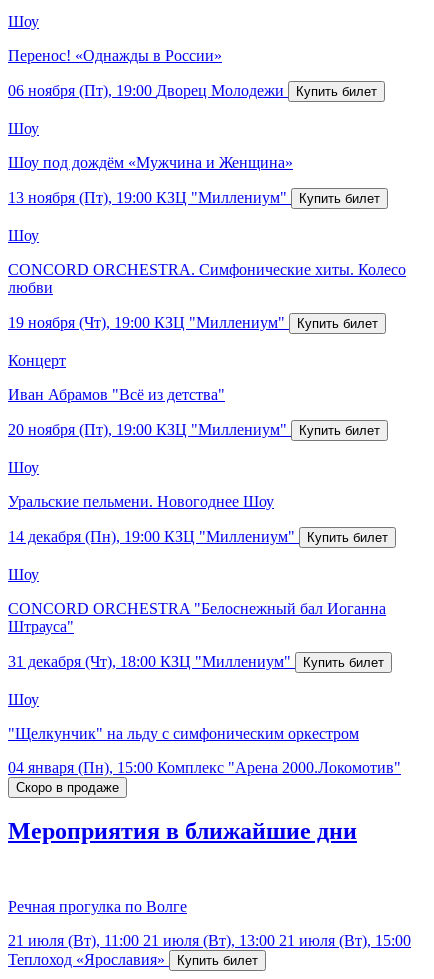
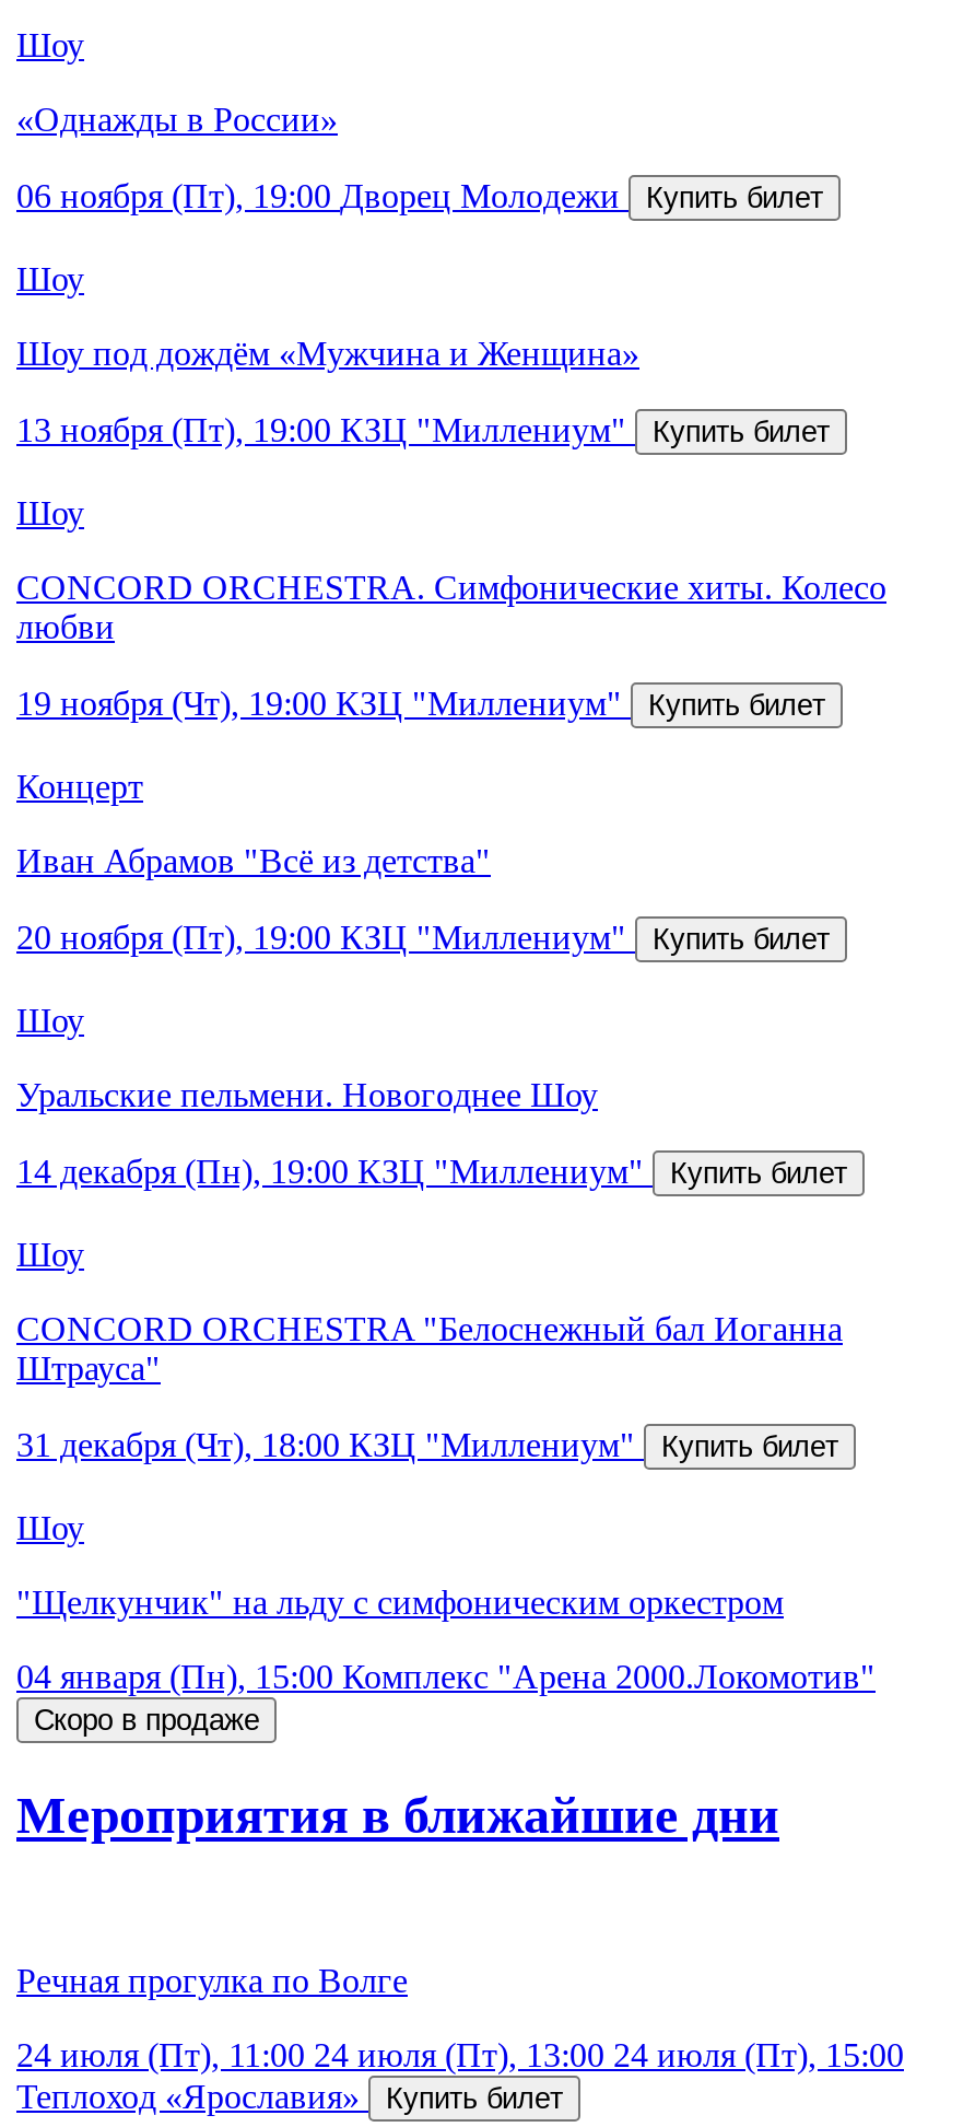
- Перенос! «Однажды в России»
+ «Однажды в России»

- 21 июля (Вт), 11:00 21 июля (Вт), 13:00 21 июля (Вт), 15:00
+ 24 июля (Пт), 11:00 24 июля (Пт), 13:00 24 июля (Пт), 15:00
